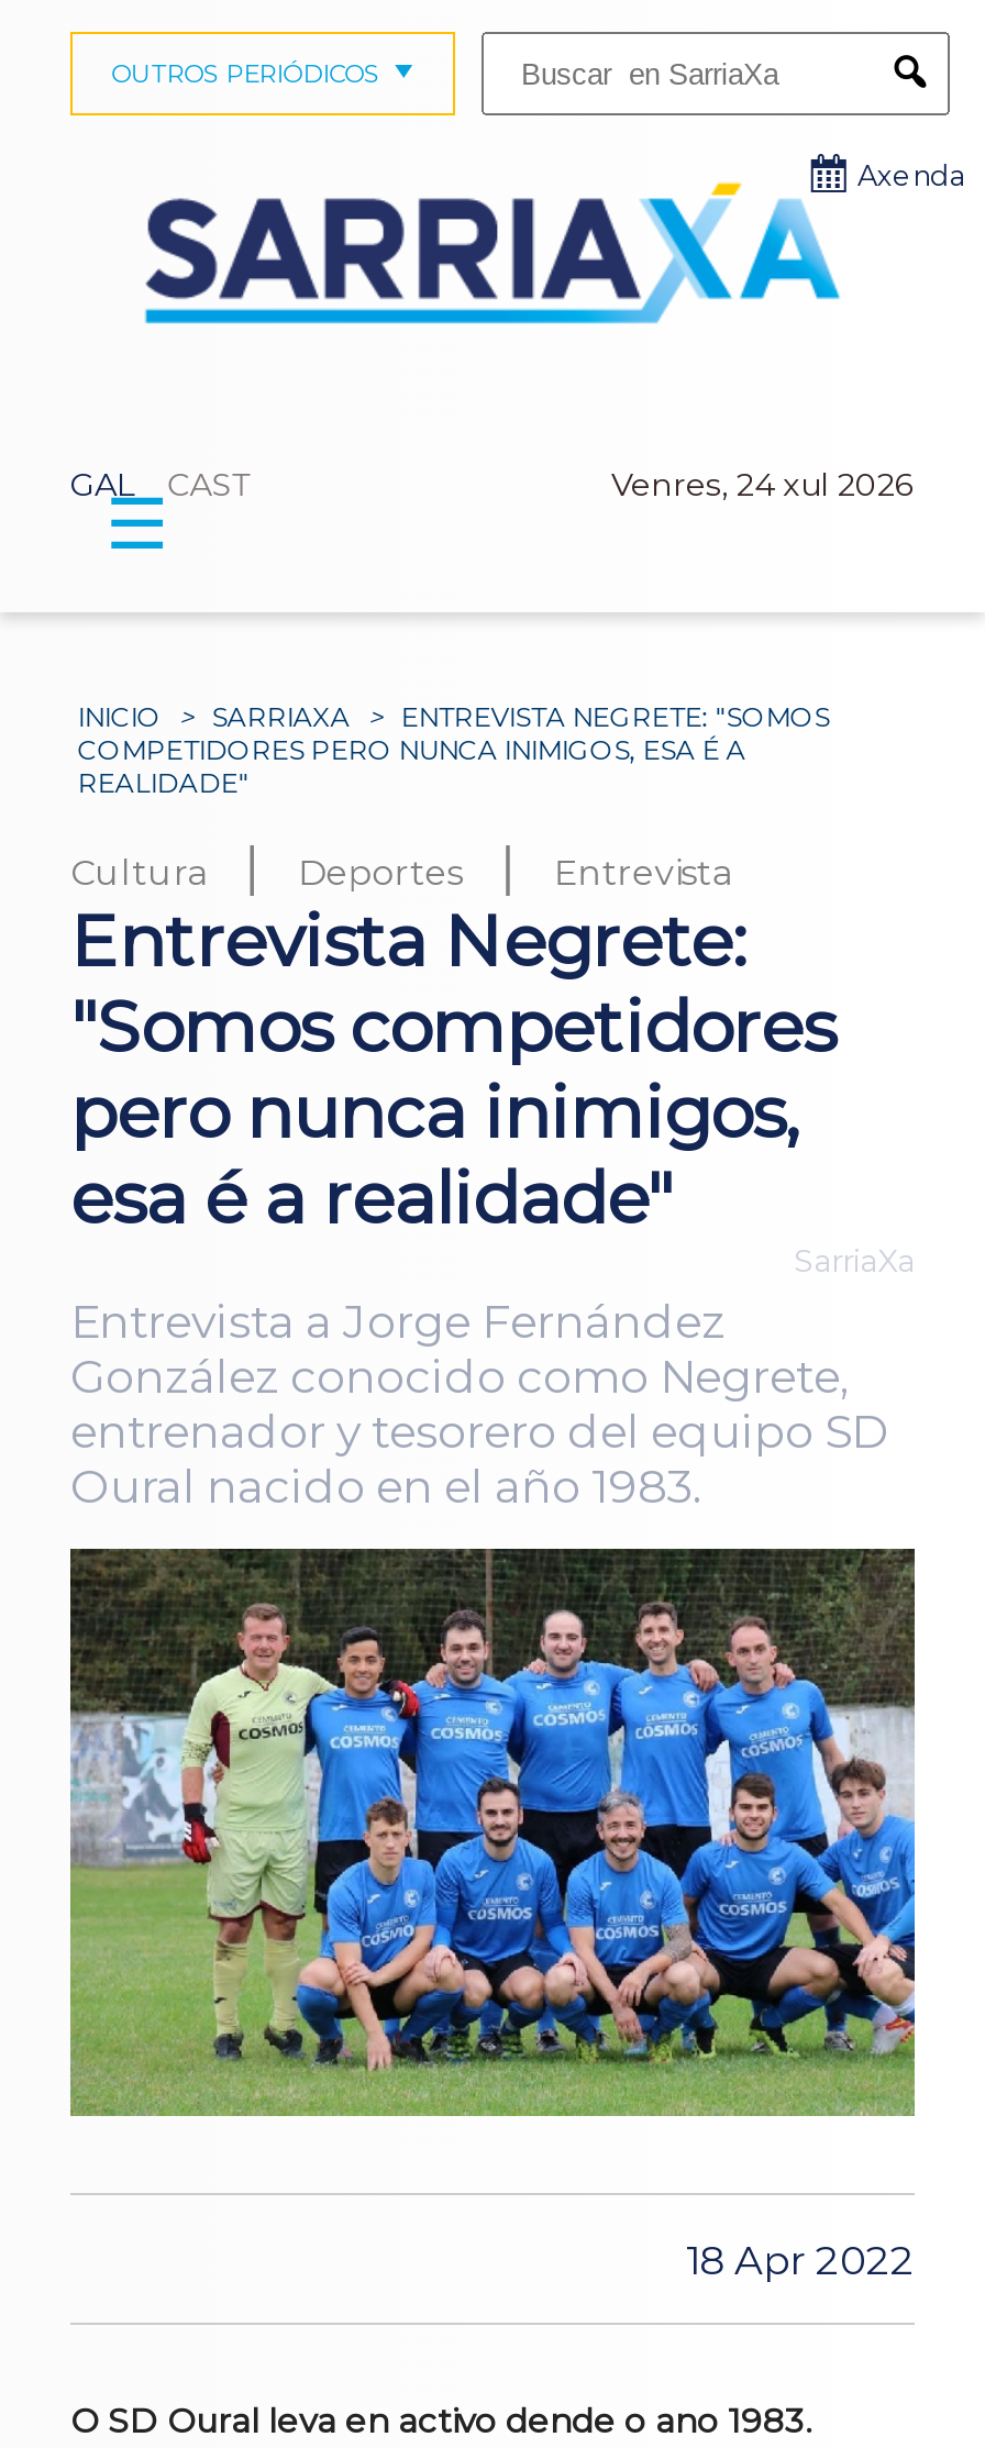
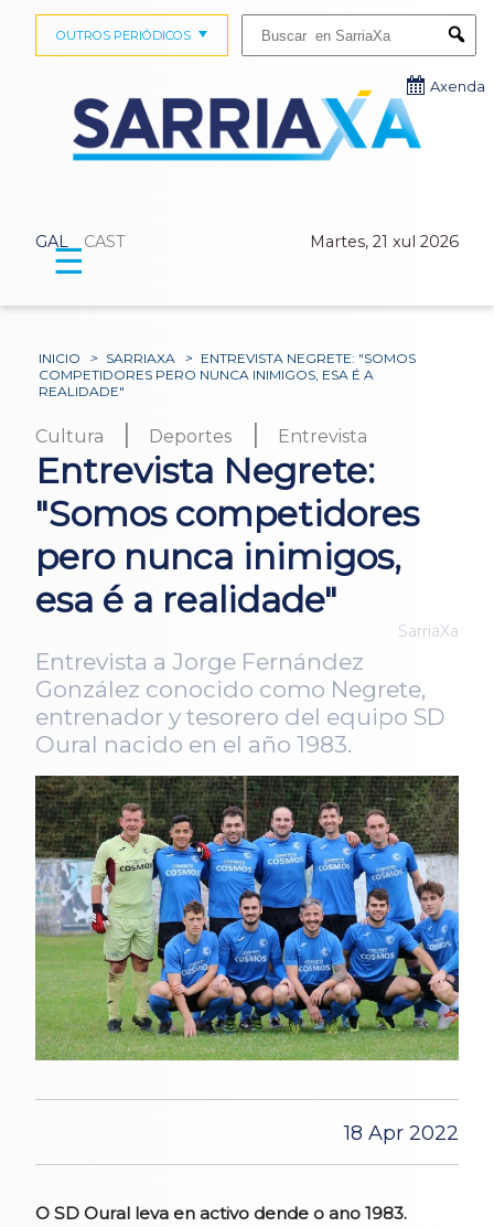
- Venres, 24 xul 2026
+ Martes, 21 xul 2026
